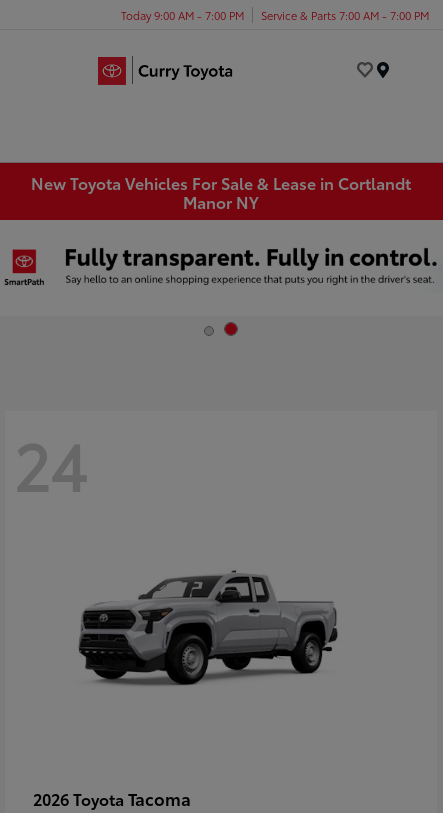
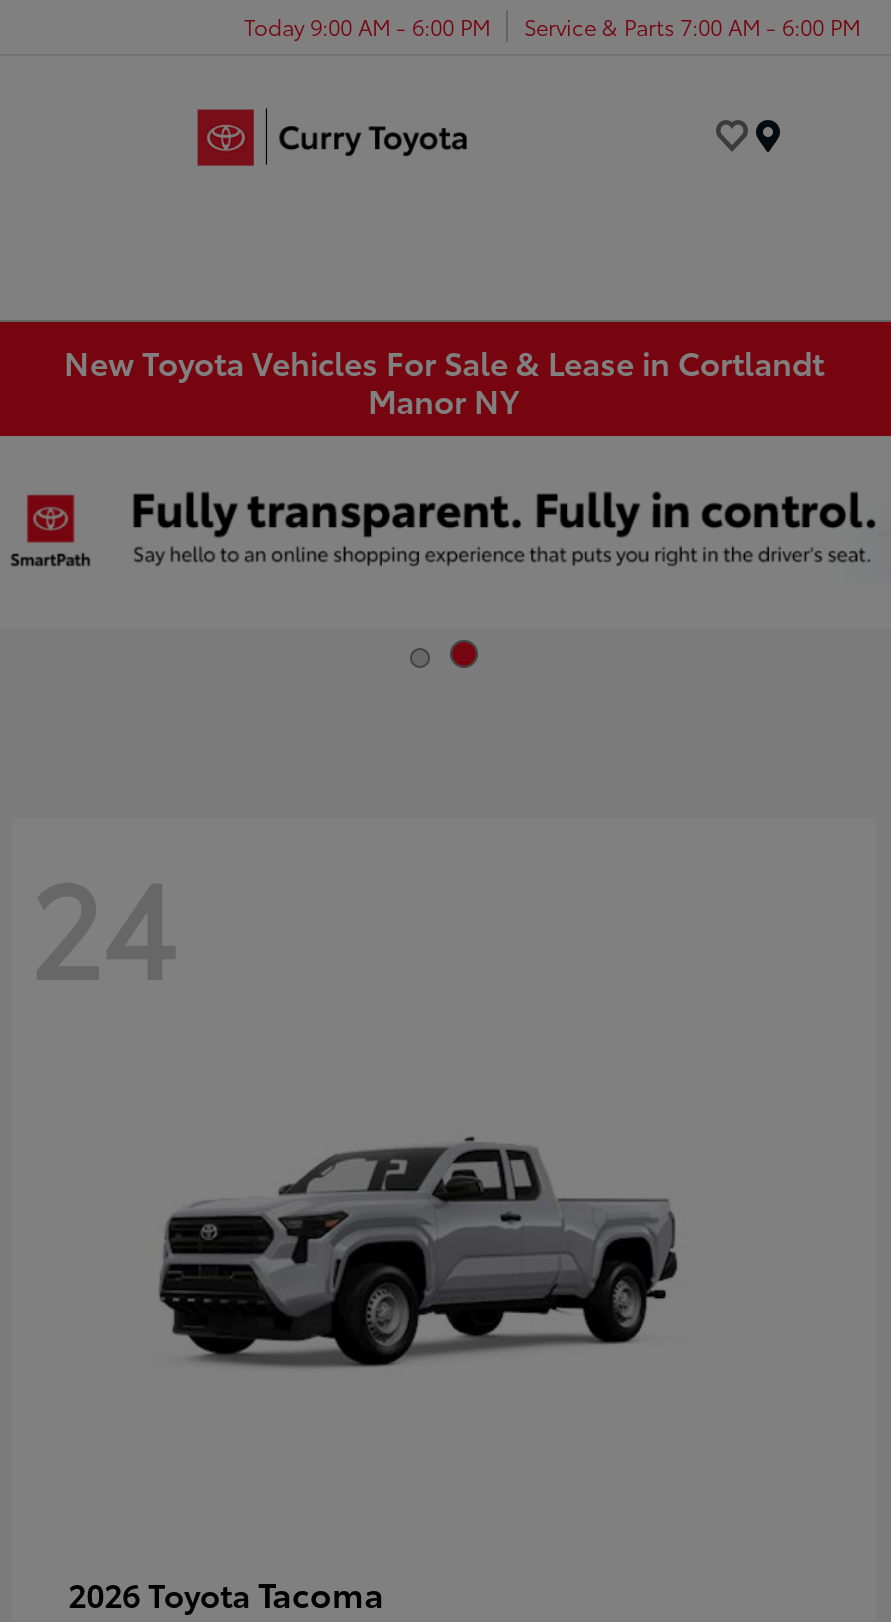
- Today 9:00 AM - 7:00 PM
+ Today 9:00 AM - 6:00 PM

- Service & Parts 7:00 AM - 7:00 PM
+ Service & Parts 7:00 AM - 6:00 PM
